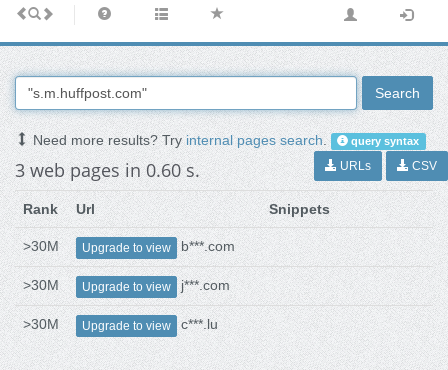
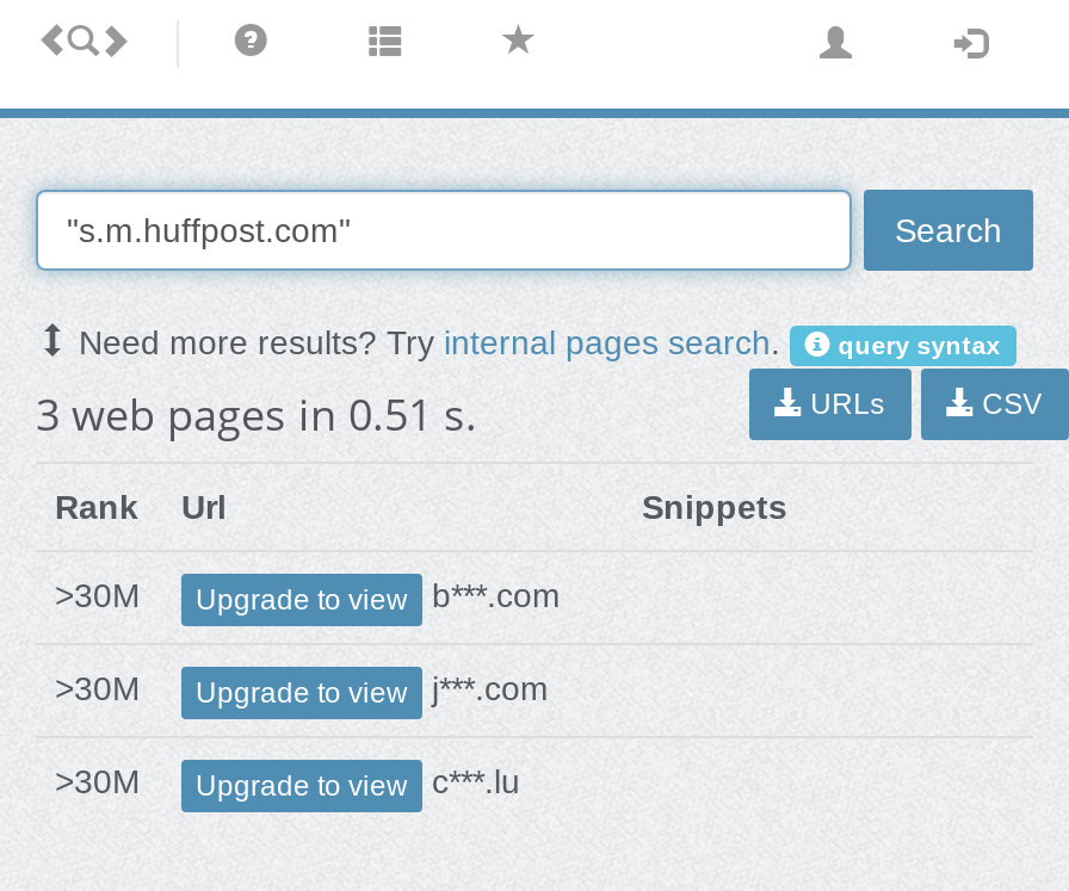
- 3 web pages in 0.60 s.
+ 3 web pages in 0.51 s.
